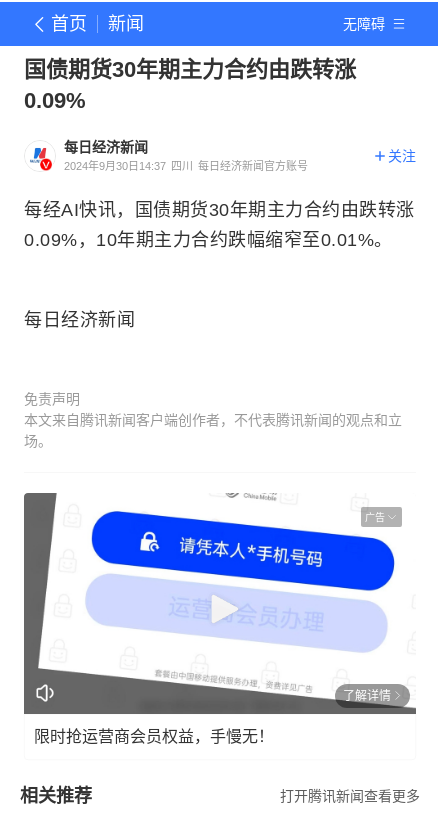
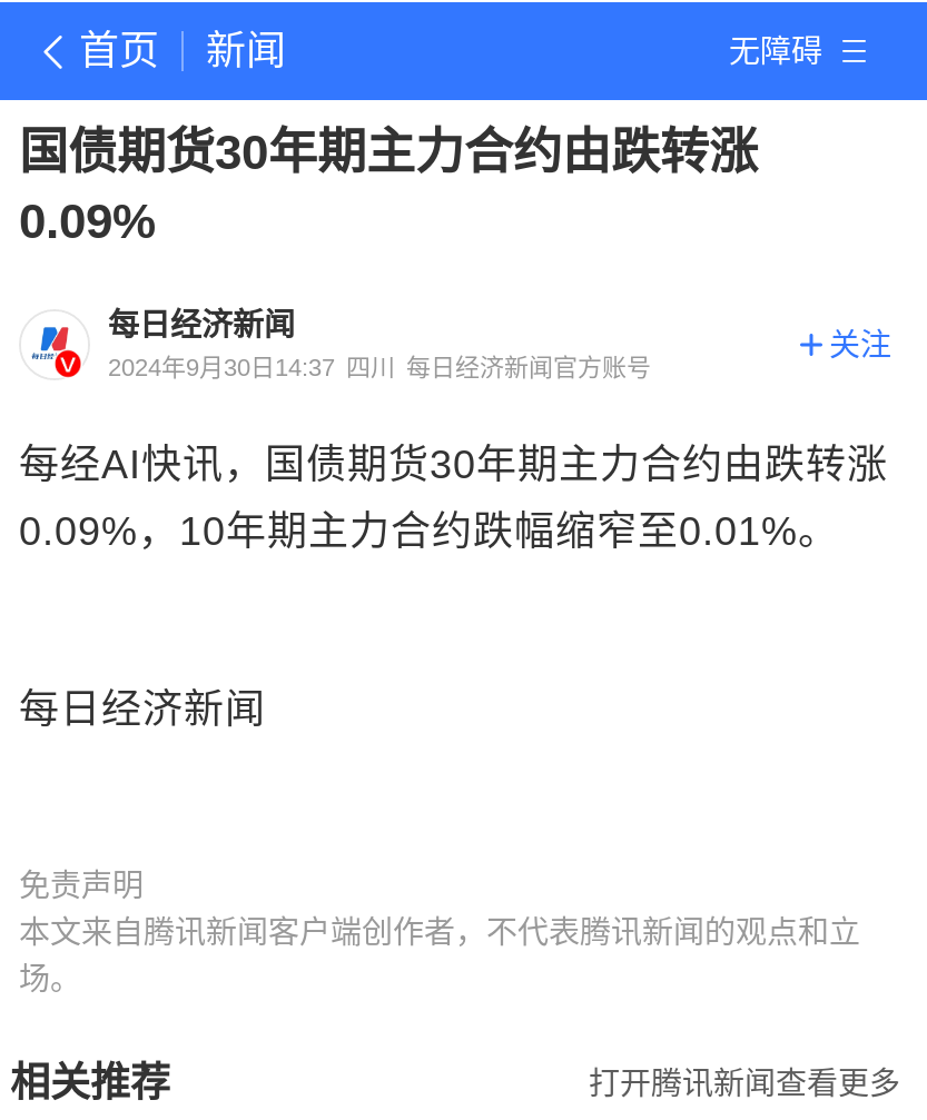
- [image]
- 广告

- 了解详情
- 限时抢运营商会员权益，手慢无！
